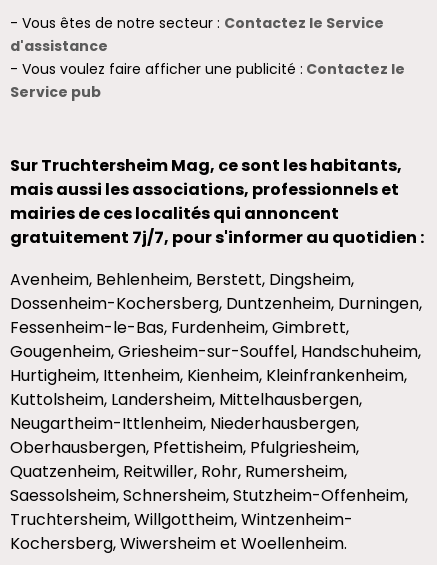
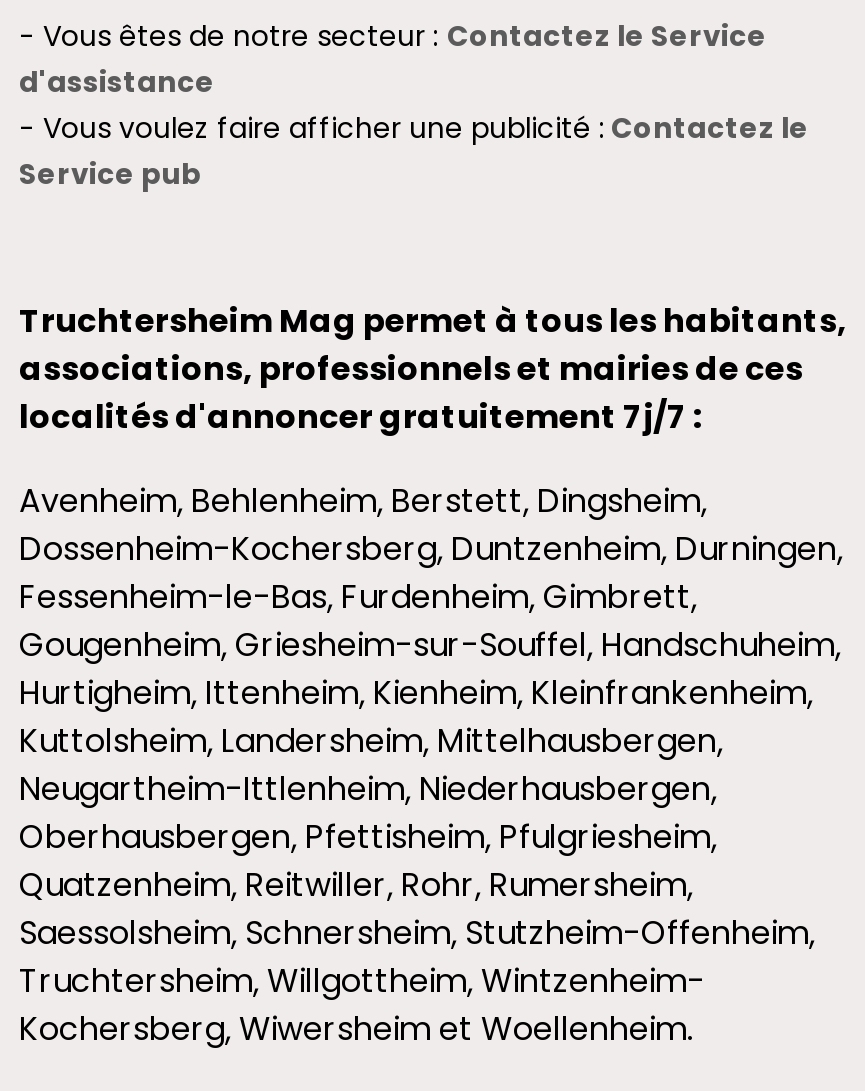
- Sur Truchtersheim Mag, ce sont les habitants,
- mais aussi les associations, professionnels et
- mairies de ces localités qui annoncent
- gratuitement 7j/7, pour s'informer au quotidien :
+ Truchtersheim Mag permet à tous les habitants,
+ associations, professionnels et mairies de ces
+ localités d'annoncer gratuitement 7j/7 :
